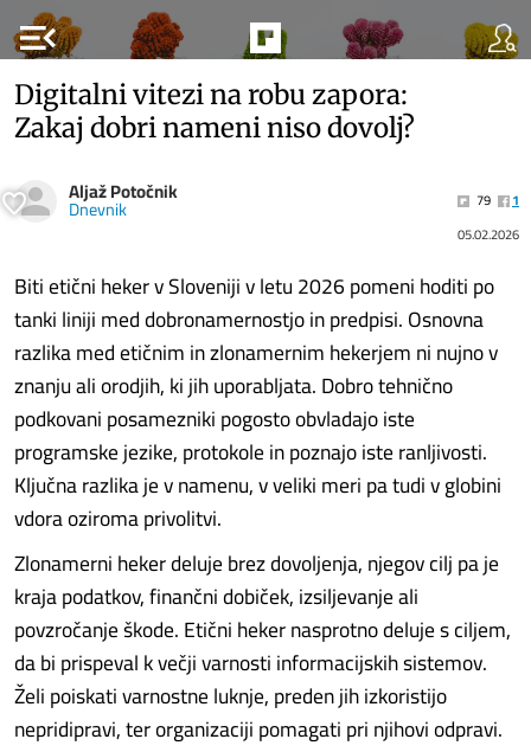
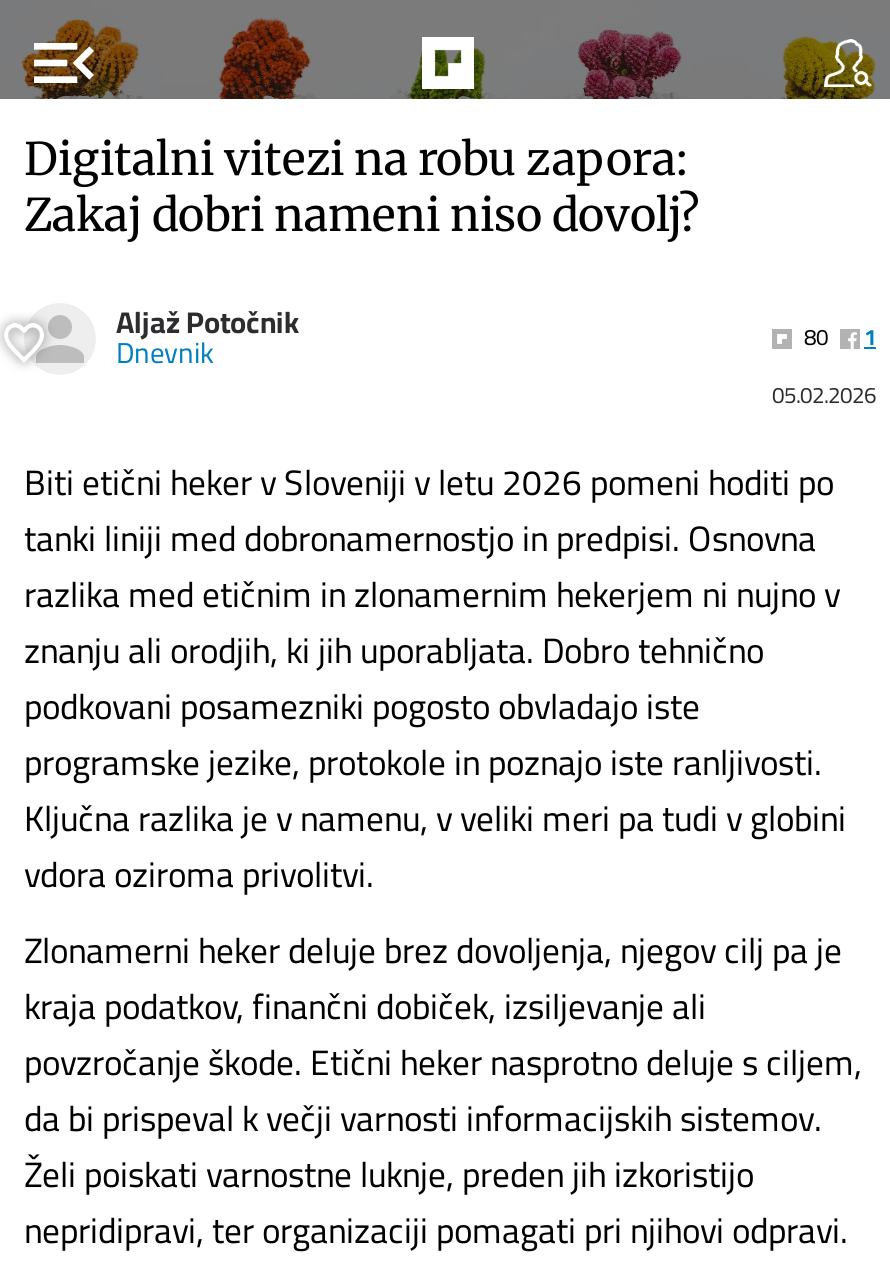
- 79 1
+ 80 1
